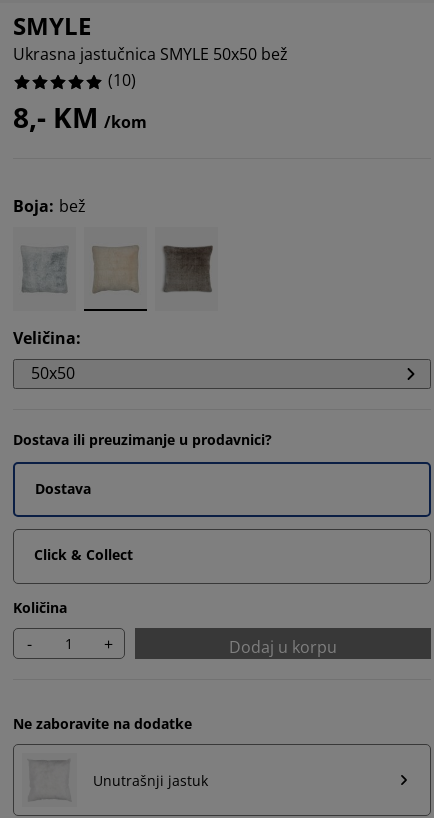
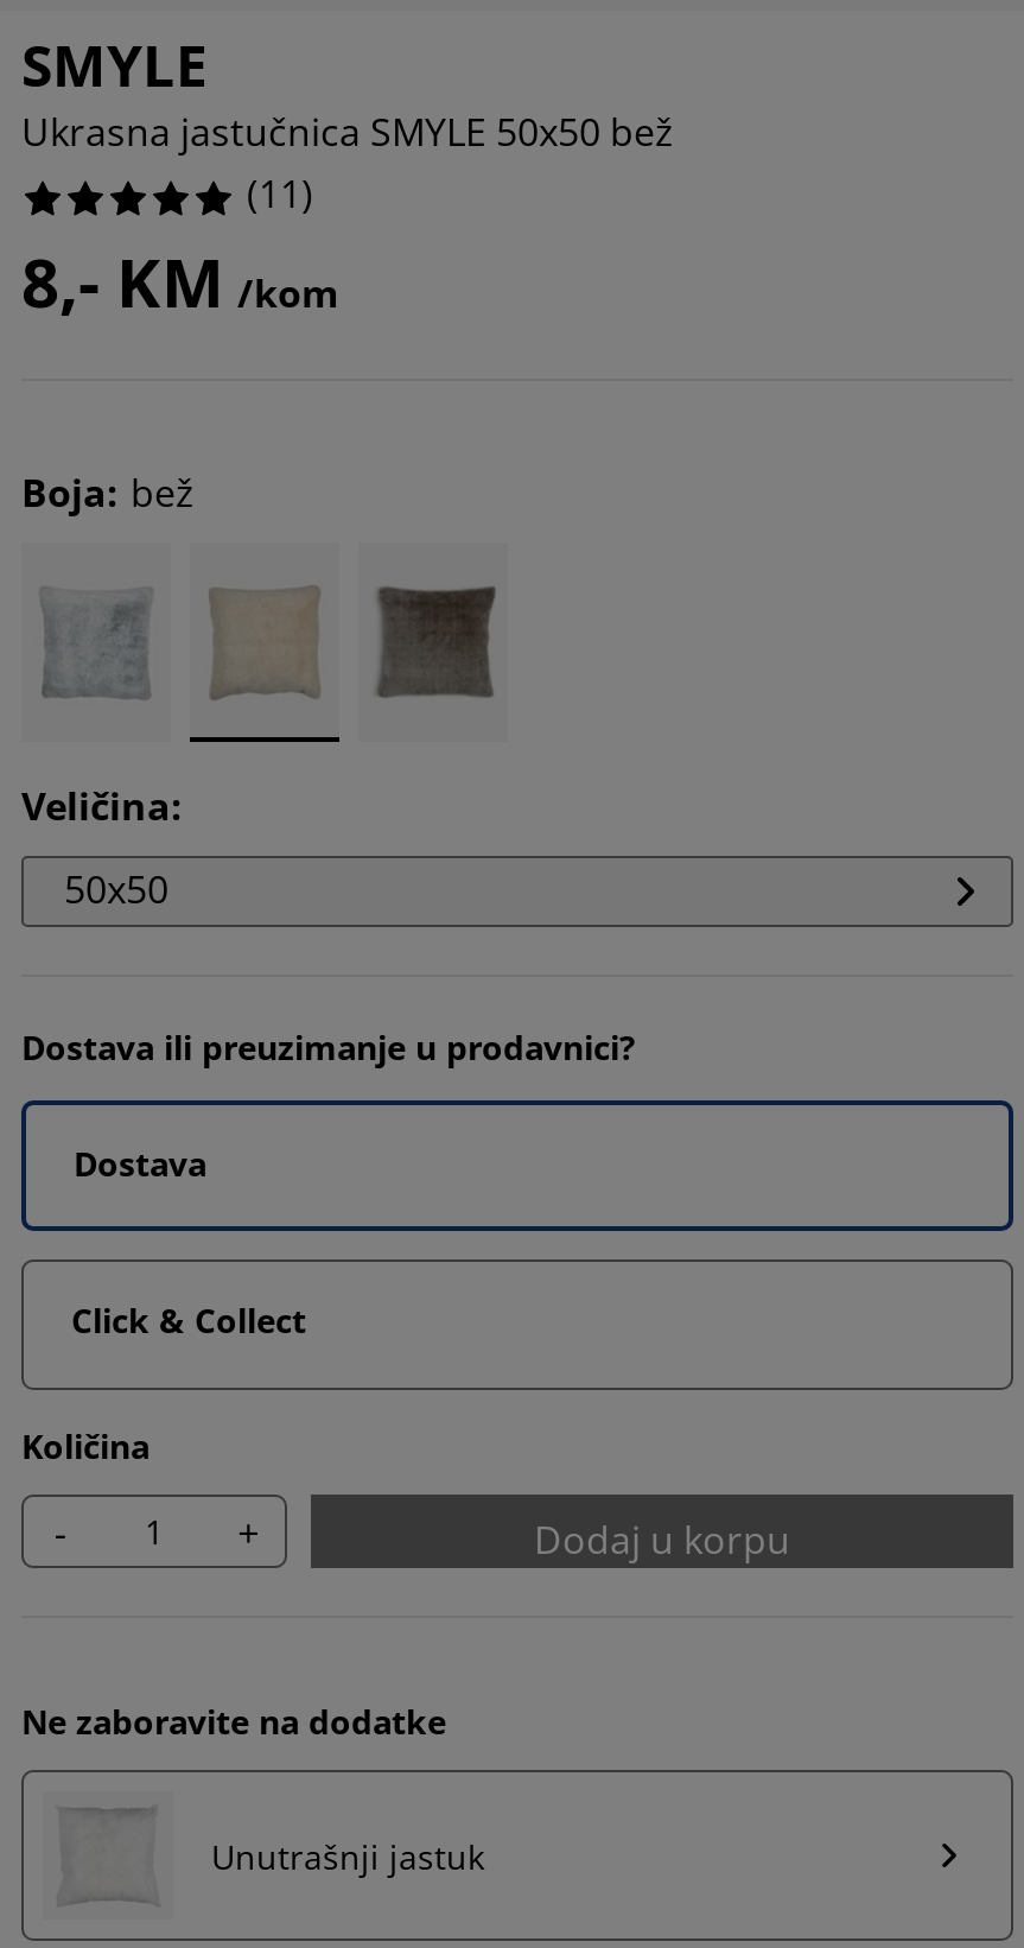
- (10)
+ (11)
